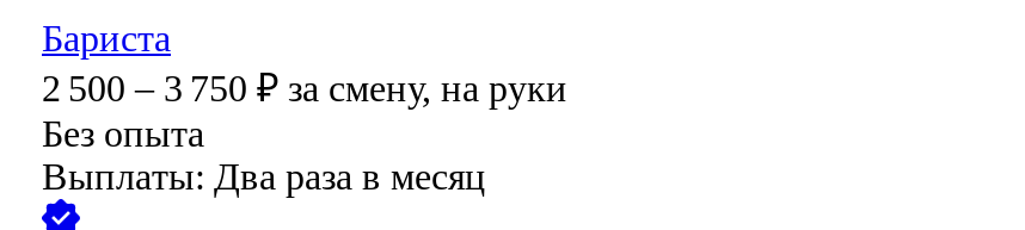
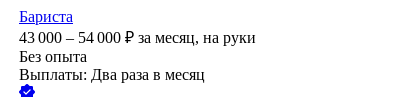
- 2 500 – 3 750 ₽ за смену, на руки
+ 43 000 – 54 000 ₽ за месяц, на руки
